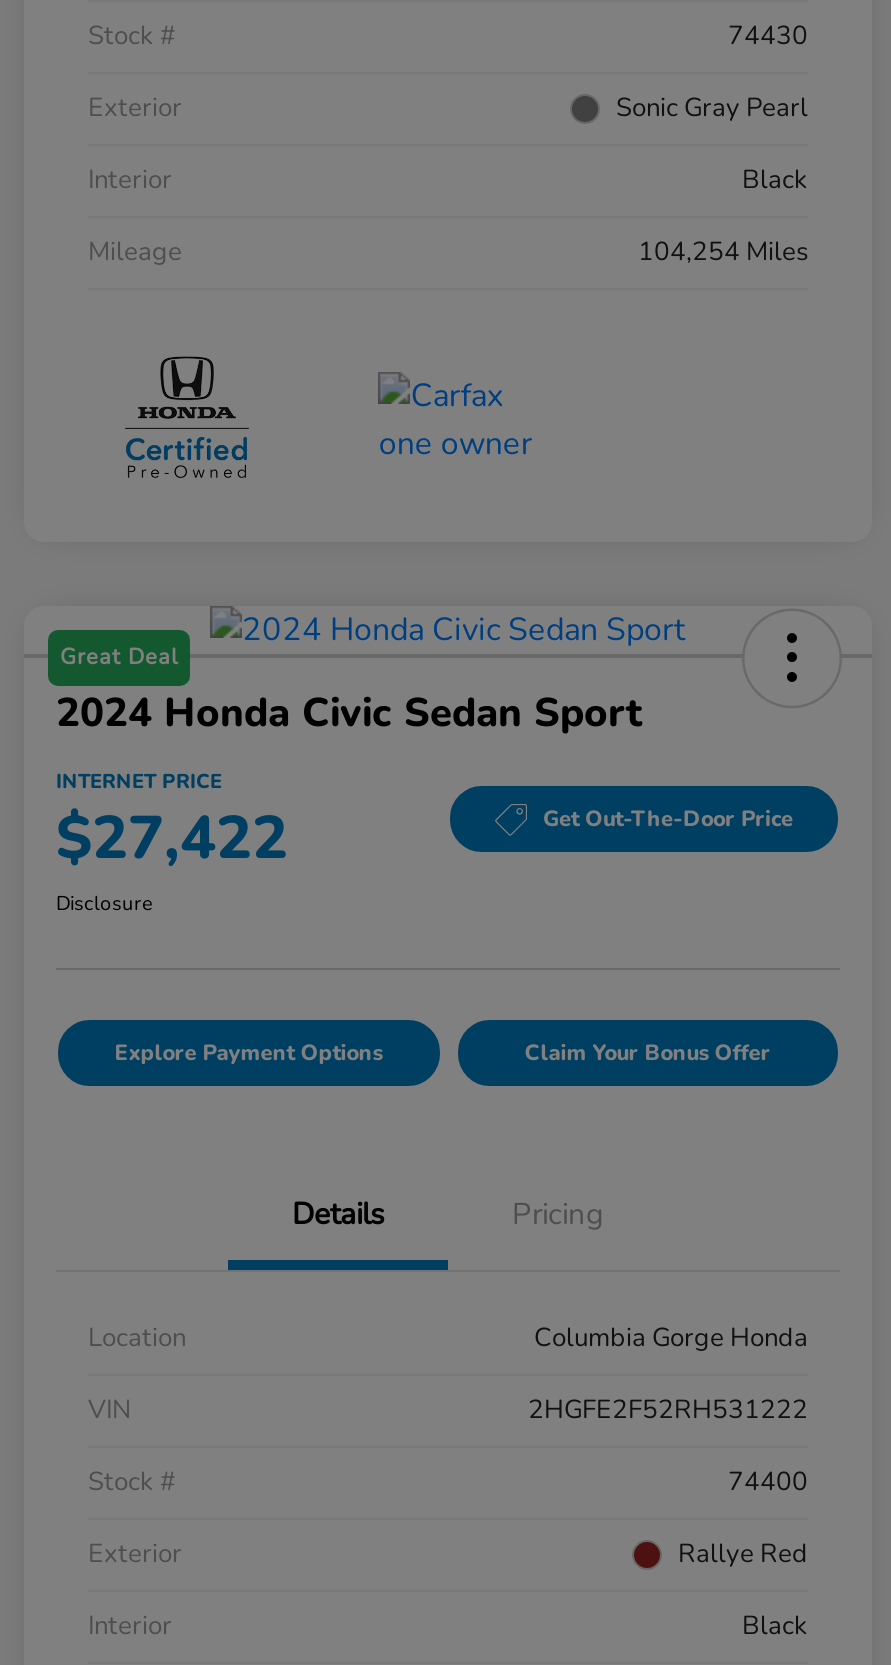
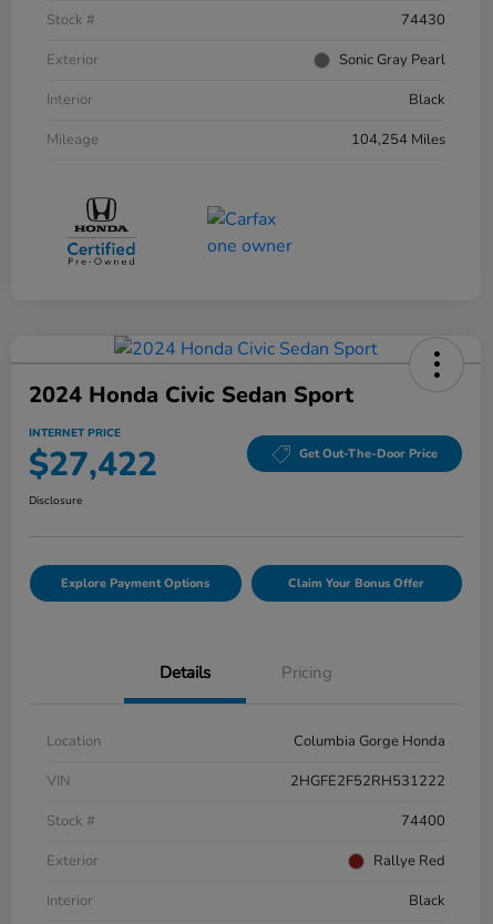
- Great Deal
